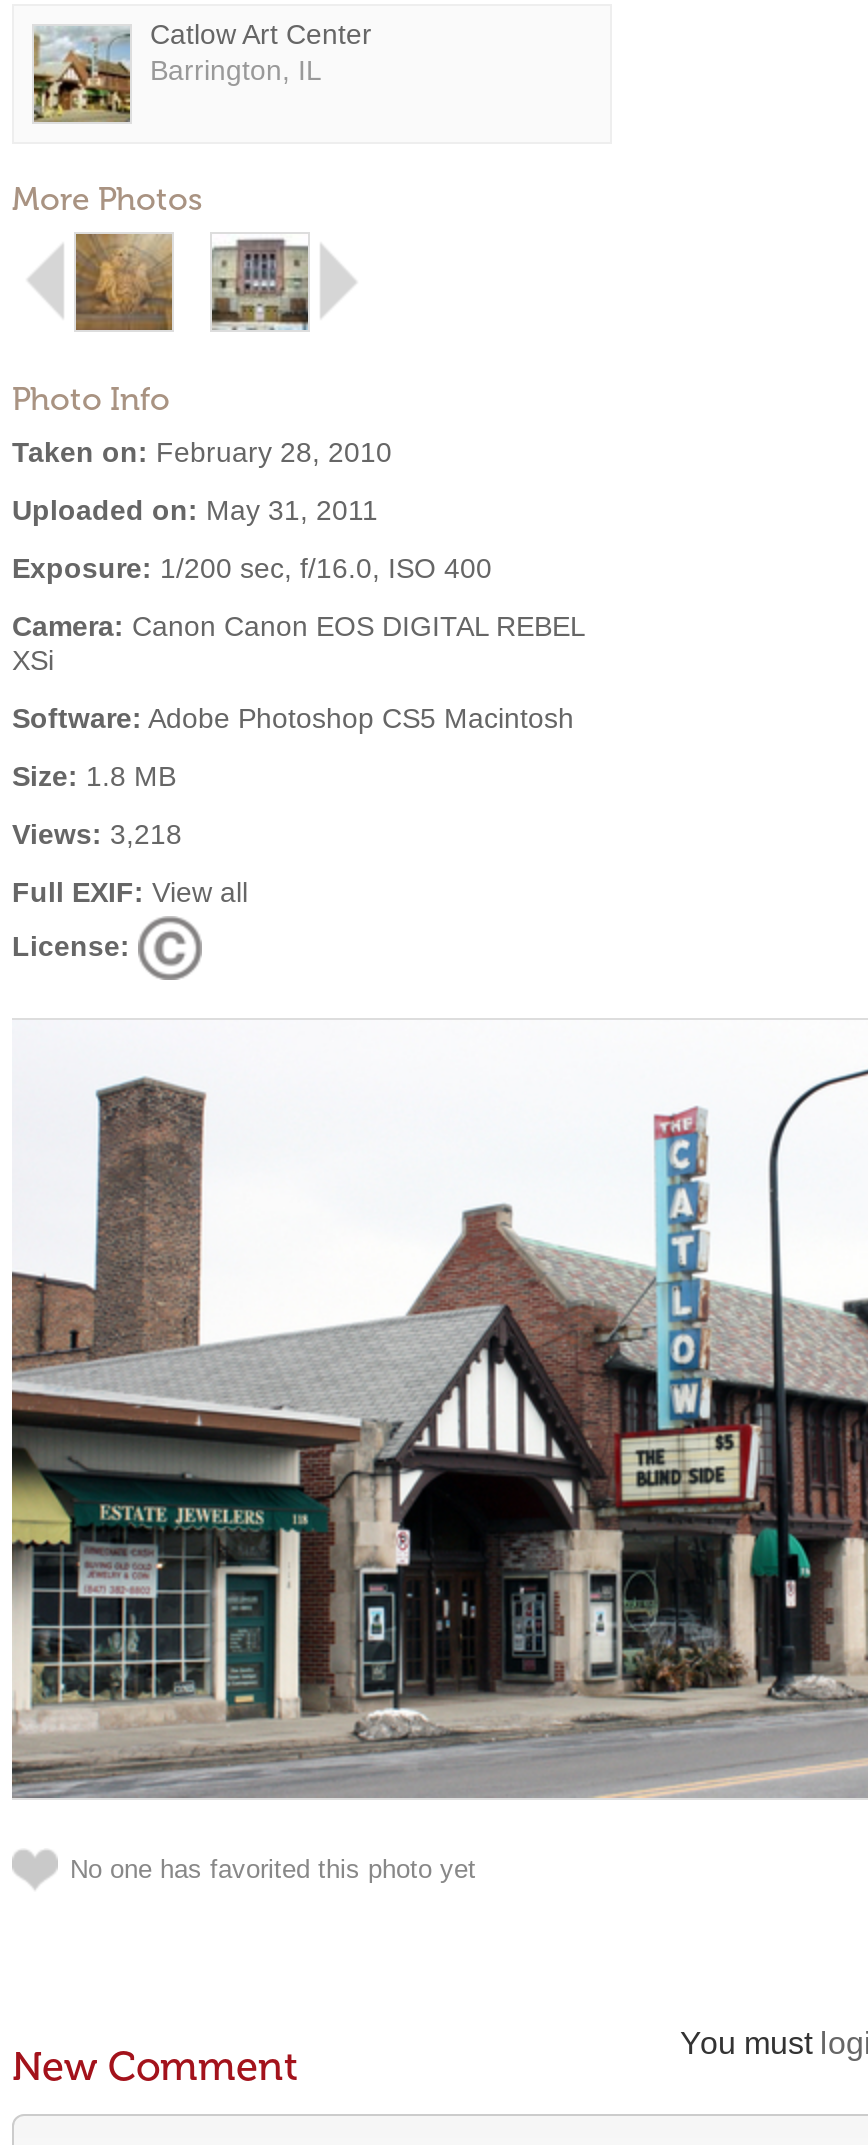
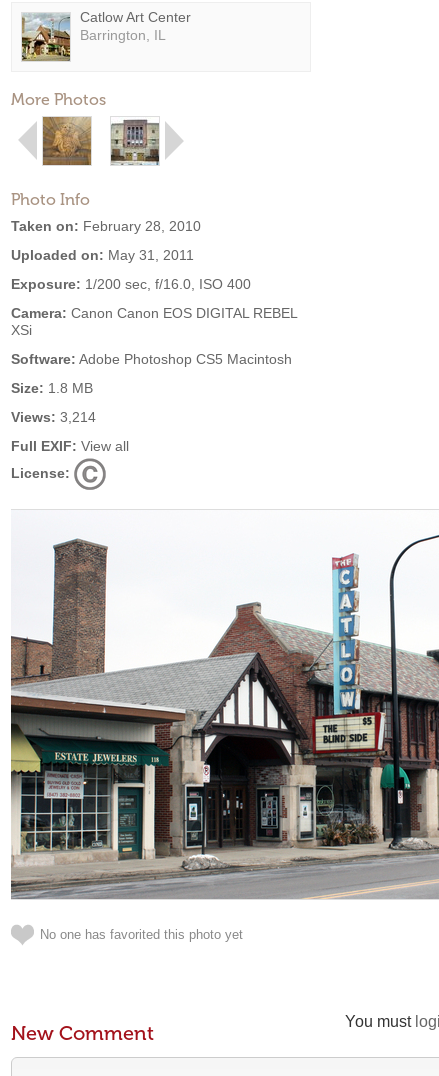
- Views: 3,218
+ Views: 3,214
